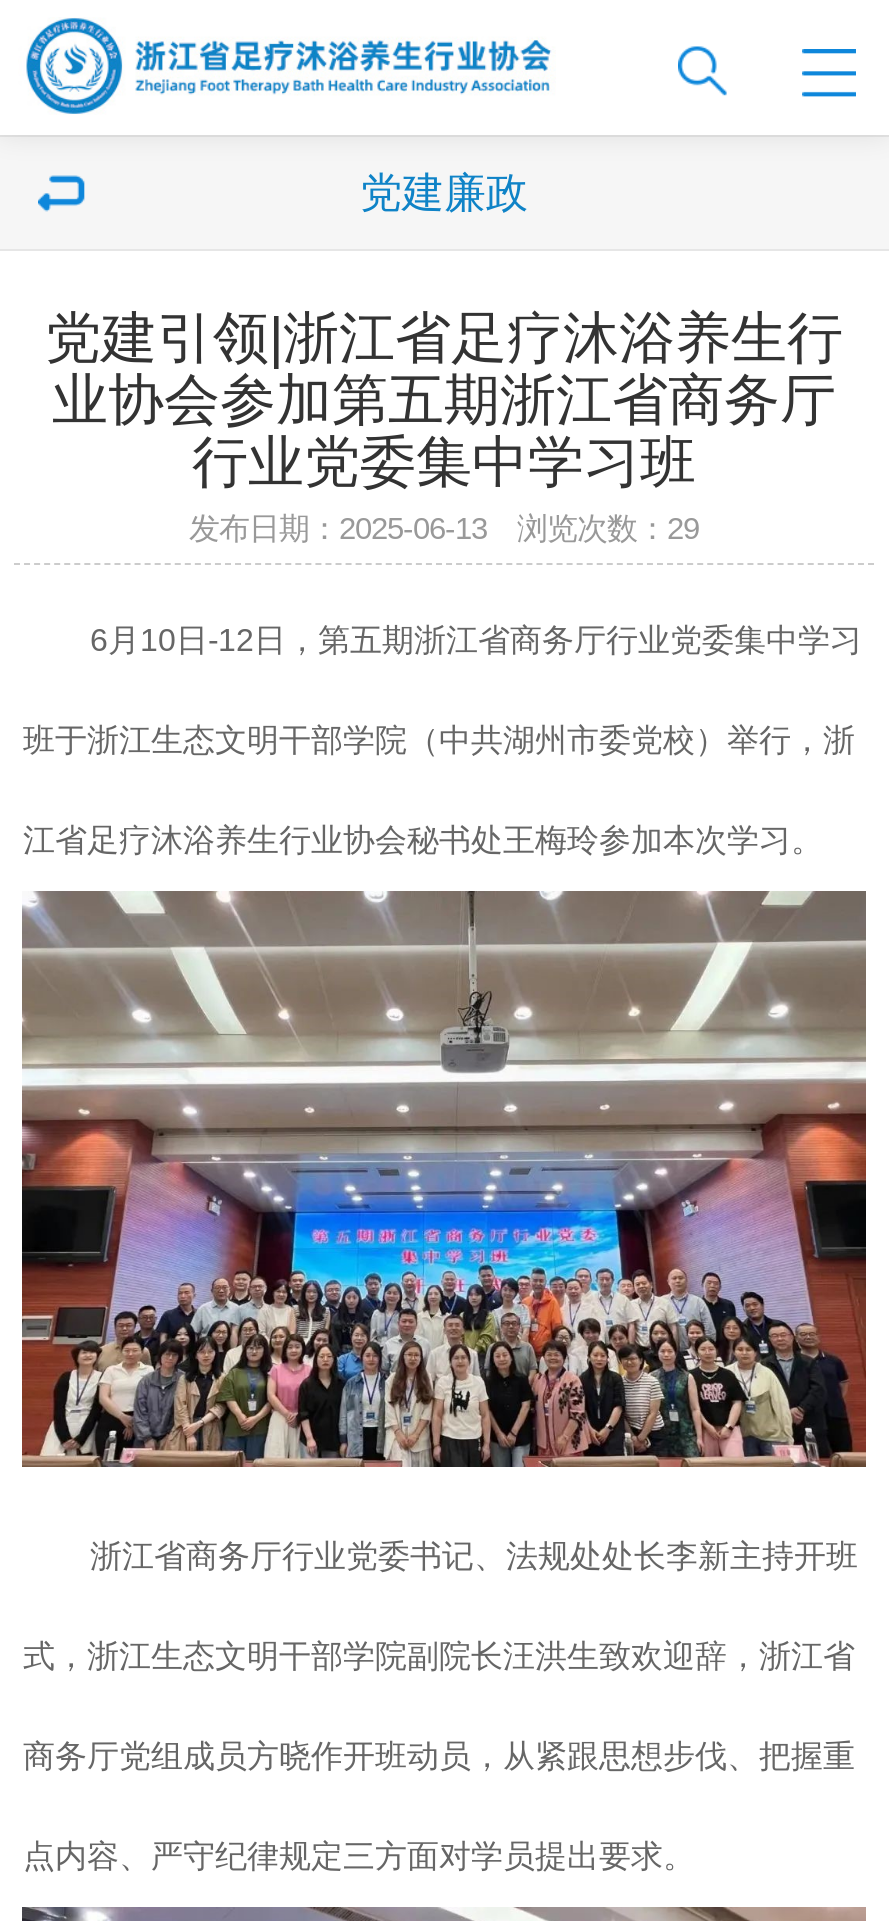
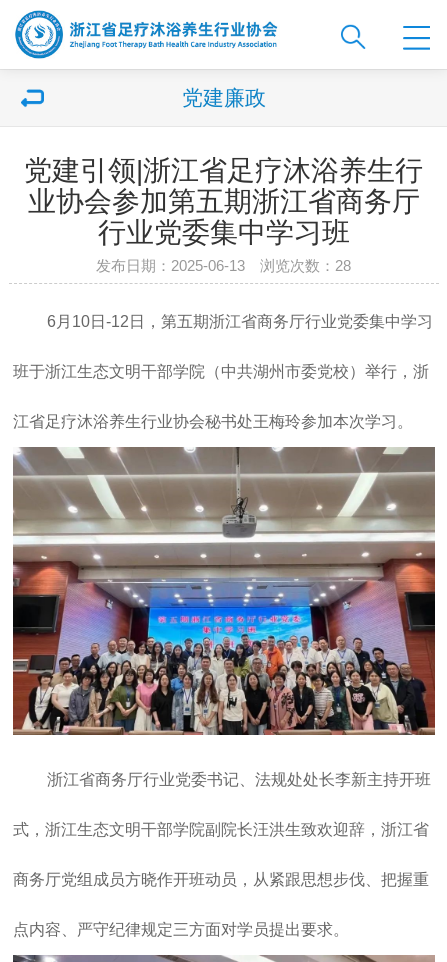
- 发布日期：2025-06-13 浏览次数：29
+ 发布日期：2025-06-13 浏览次数：28
